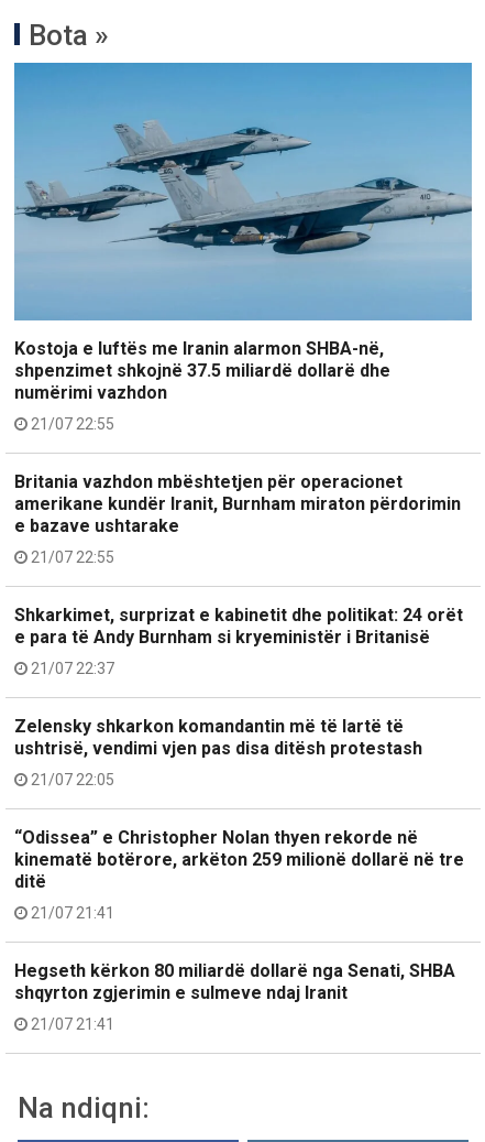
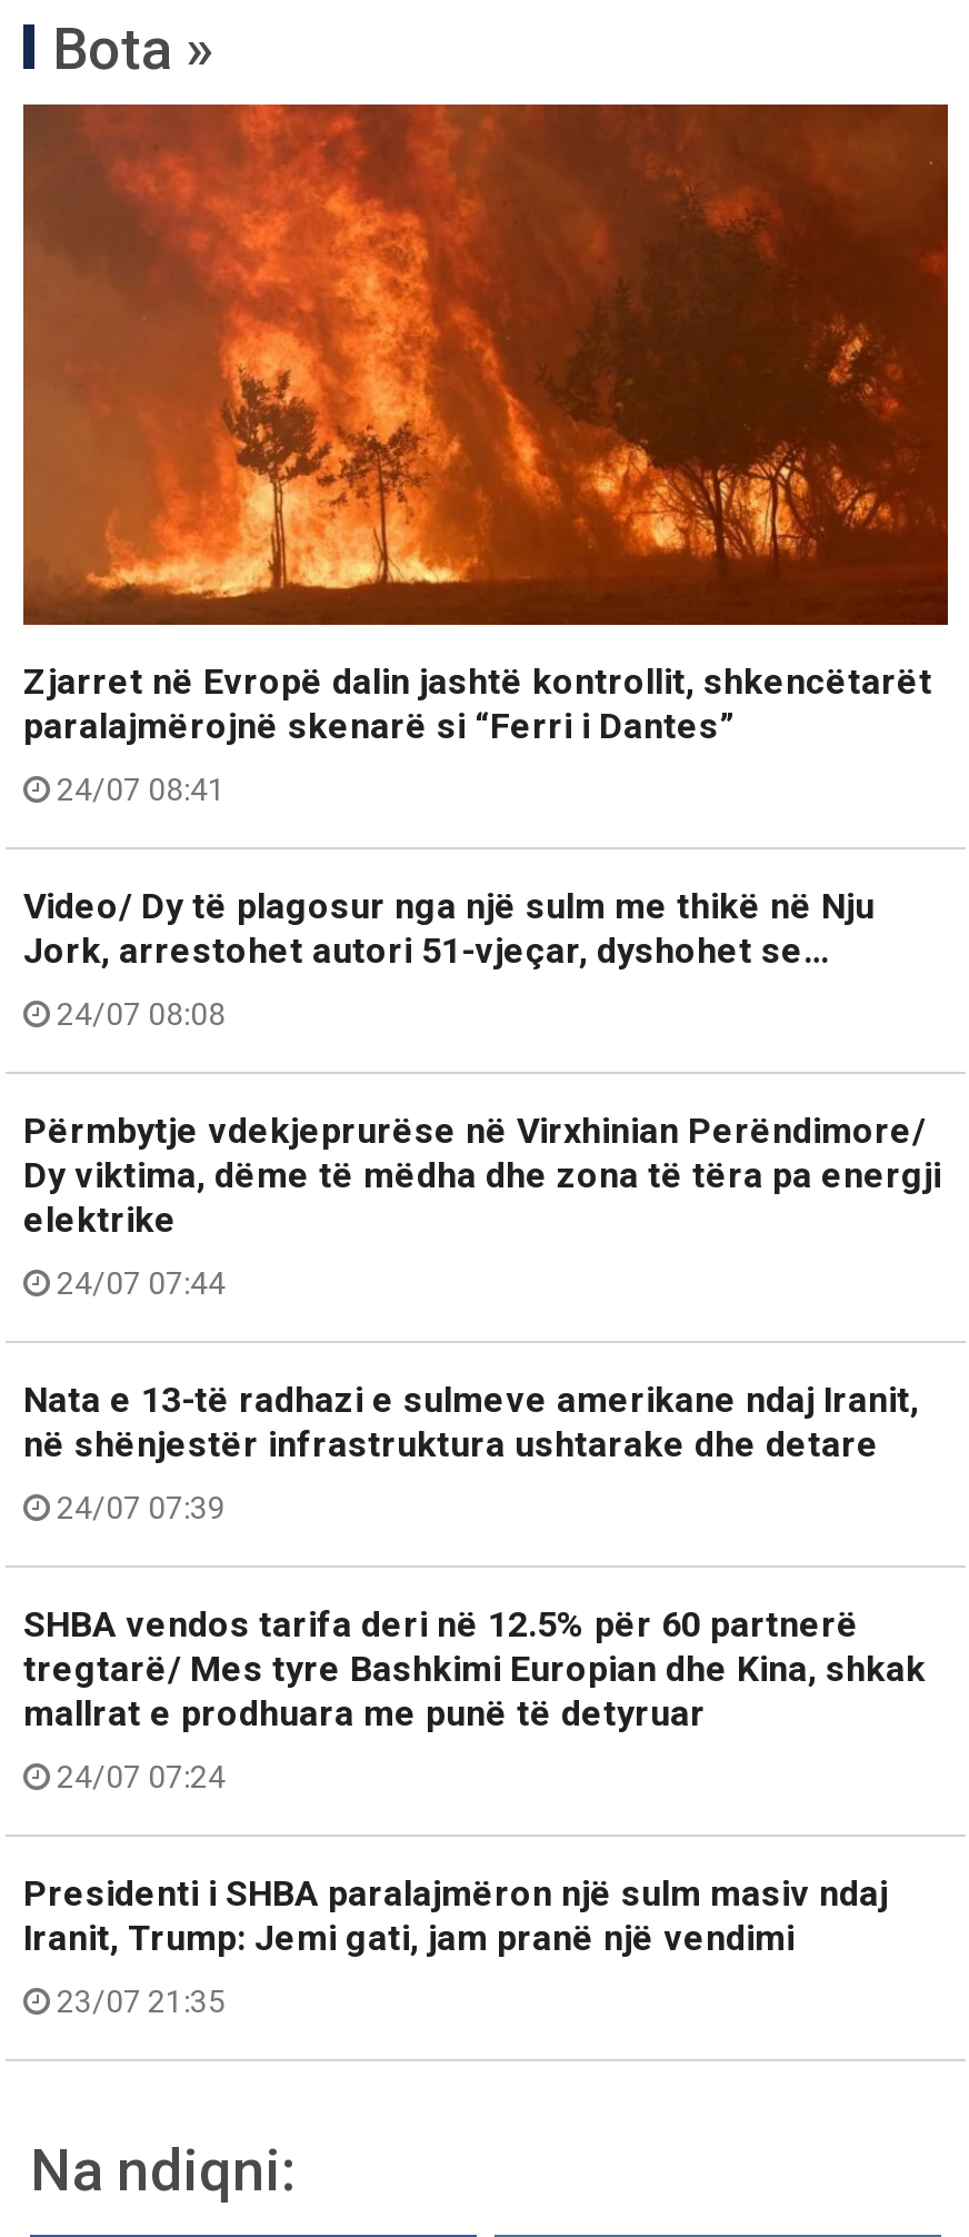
- [image]
- Kostoja e luftës me Iranin alarmon SHBA-në,
- shpenzimet shkojnë 37.5 miliardë dollarë dhe
- numërimi vazhdon
+ [image]
+ Zjarret në Evropë dalin jashtë kontrollit, shkencëtarët
+ paralajmërojnë skenarë si “Ferri i Dantes”

- 21/07 22:55
+ 24/07 08:41

- Britania vazhdon mbështetjen për operacionet
- amerikane kundër Iranit, Burnham miraton përdorimin
- e bazave ushtarake
+ Video/ Dy të plagosur nga një sulm me thikë në Nju
+ Jork, arrestohet autori 51-vjeçar, dyshohet se…

- 21/07 22:55
+ 24/07 08:08

- Shkarkimet, surprizat e kabinetit dhe politikat: 24 orët
- e para të Andy Burnham si kryeministër i Britanisë
+ Përmbytje vdekjeprurëse në Virxhinian Perëndimore/
+ Dy viktima, dëme të mëdha dhe zona të tëra pa energji
+ elektrike

- 21/07 22:37
+ 24/07 07:44

- Zelensky shkarkon komandantin më të lartë të
- ushtrisë, vendimi vjen pas disa ditësh protestash
+ Nata e 13-të radhazi e sulmeve amerikane ndaj Iranit,
+ në shënjestër infrastruktura ushtarake dhe detare

- 21/07 22:05
+ 24/07 07:39

- “Odissea” e Christopher Nolan thyen rekorde në
- kinematë botërore, arkëton 259 milionë dollarë në tre
- ditë
+ SHBA vendos tarifa deri në 12.5% për 60 partnerë
+ tregtarë/ Mes tyre Bashkimi Europian dhe Kina, shkak
+ mallrat e prodhuara me punë të detyruar

- 21/07 21:41
+ 24/07 07:24

- Hegseth kërkon 80 miliardë dollarë nga Senati, SHBA
- shqyrton zgjerimin e sulmeve ndaj Iranit
+ Presidenti i SHBA paralajmëron një sulm masiv ndaj
+ Iranit, Trump: Jemi gati, jam pranë një vendimi

- 21/07 21:41
+ 23/07 21:35
